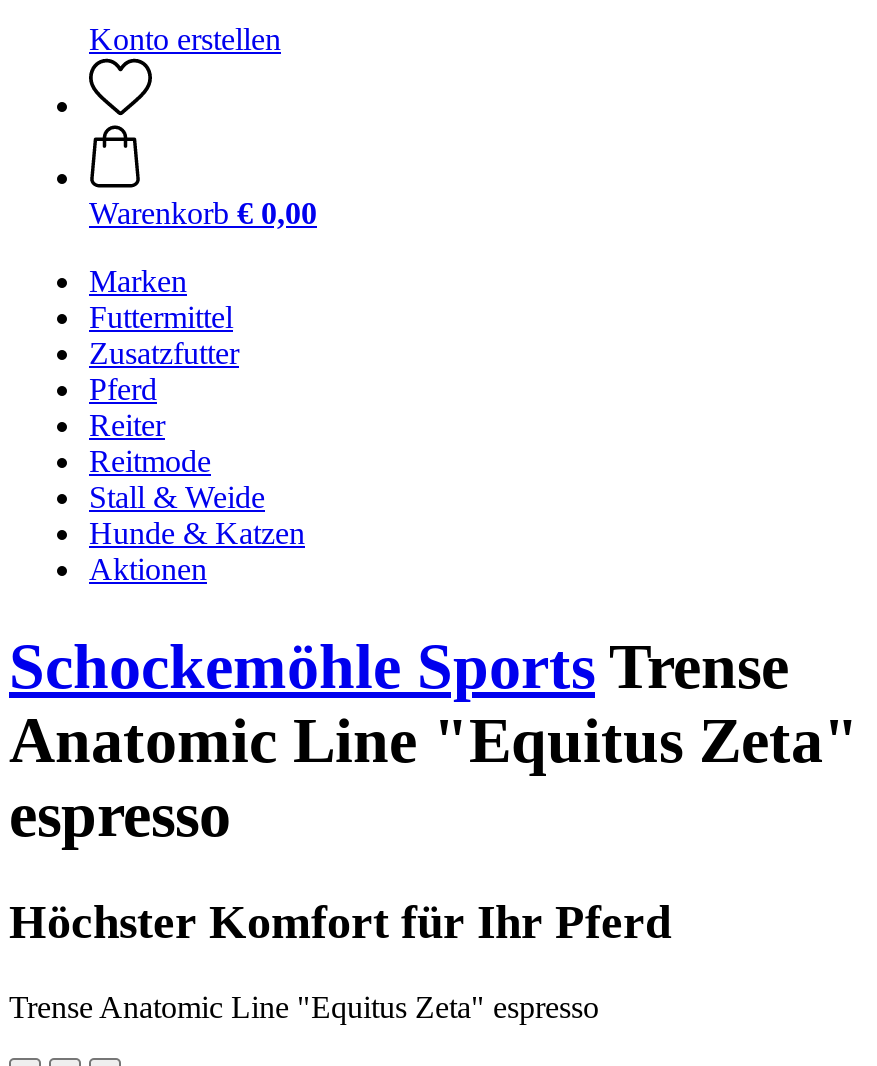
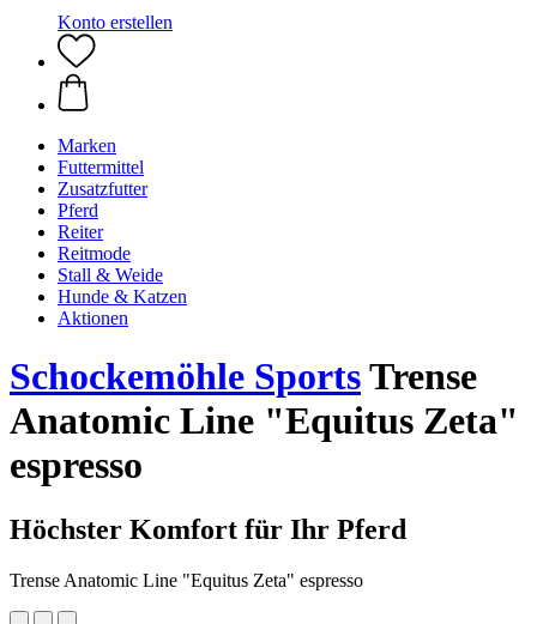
- Warenkorb € 0,00
